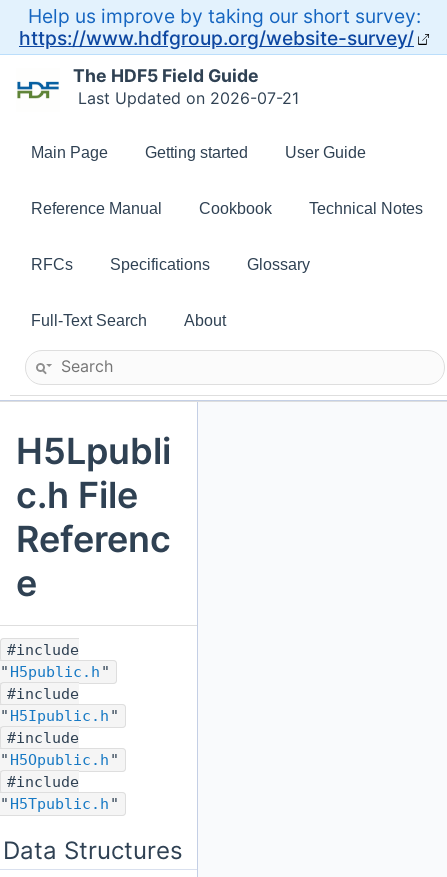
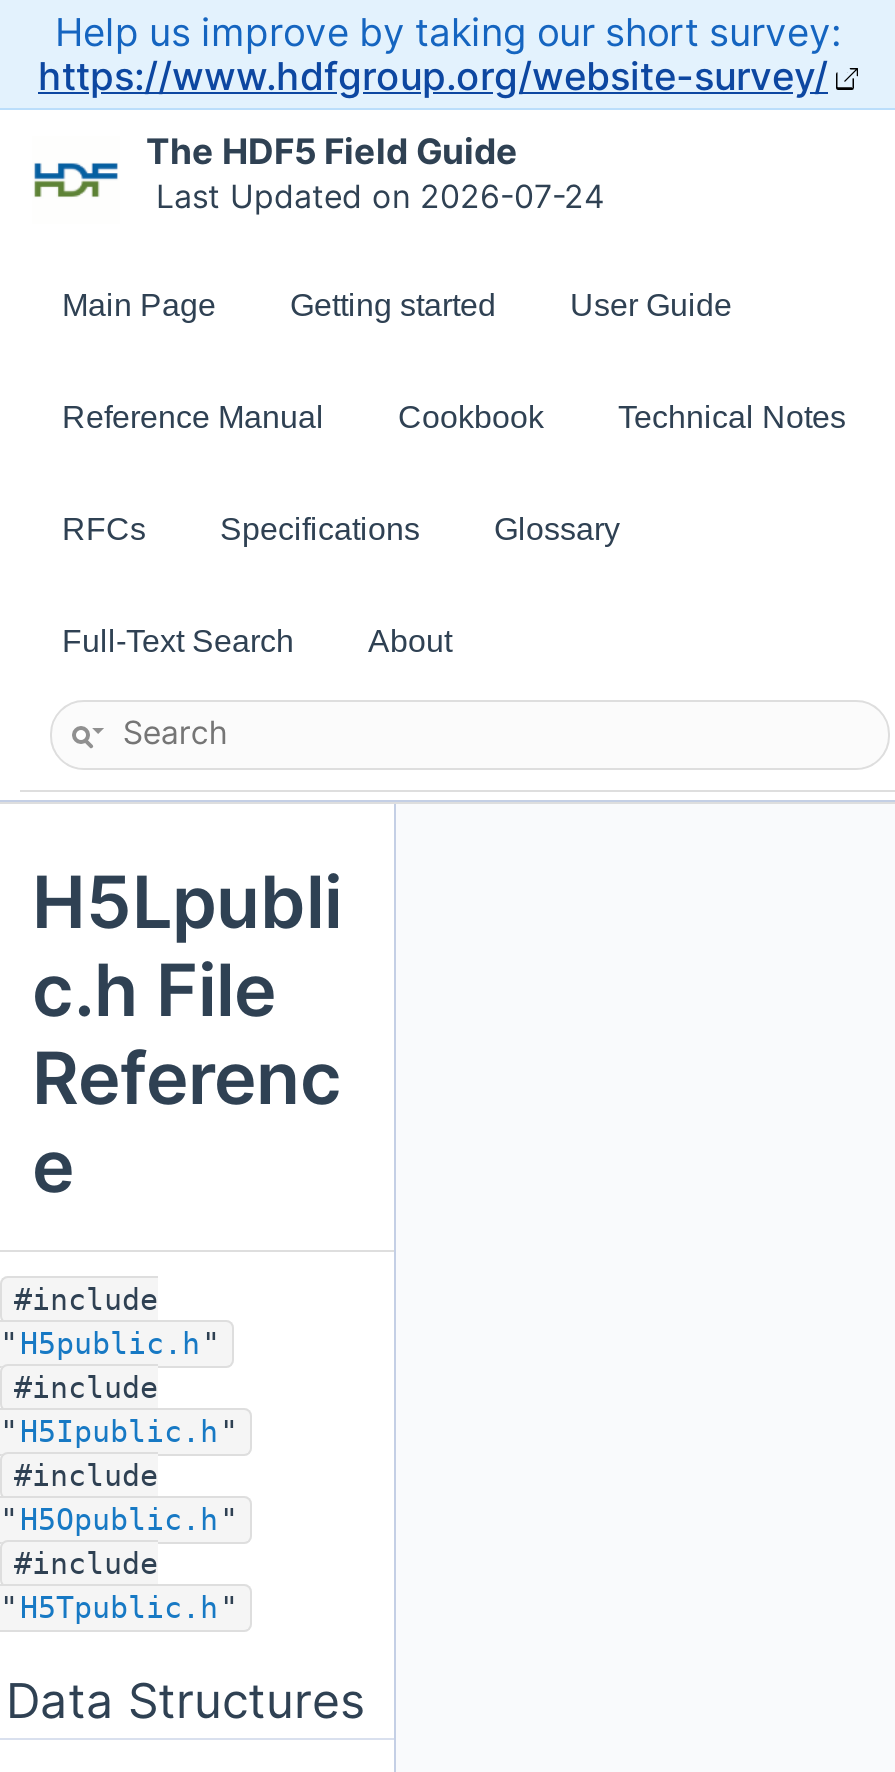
- Last Updated on 2026-07-21
+ Last Updated on 2026-07-24
